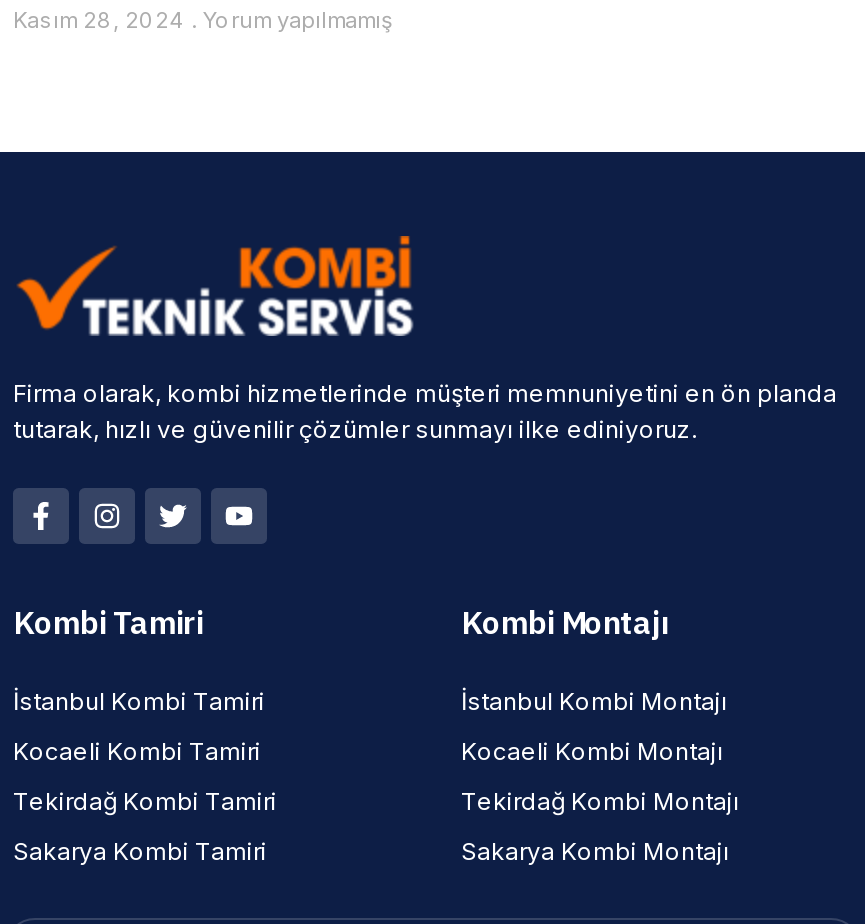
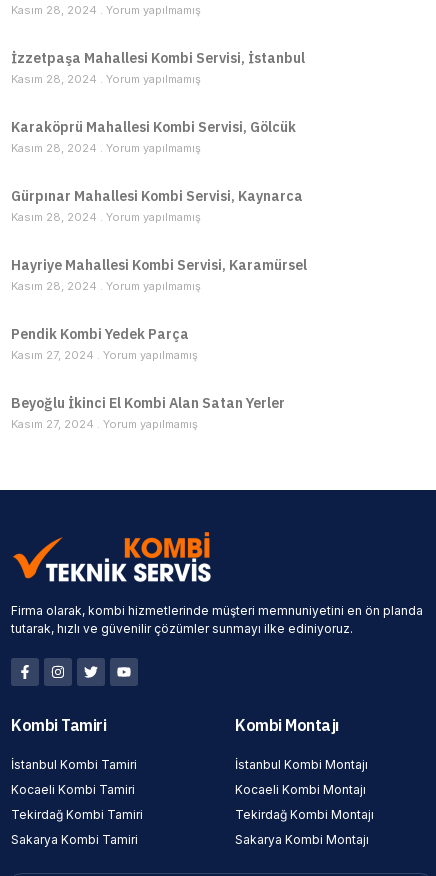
+ İzzetpaşa Mahallesi Kombi Servisi, İstanbul
+ Kasım 28, 2024 Yorum yapılmamış
+ Karaköprü Mahallesi Kombi Servisi, Gölcük
+ Kasım 28, 2024 Yorum yapılmamış
+ Gürpınar Mahallesi Kombi Servisi, Kaynarca
+ Kasım 28, 2024 Yorum yapılmamış
+ Hayriye Mahallesi Kombi Servisi, Karamürsel
+ Kasım 28, 2024 Yorum yapılmamış
+ Pendik Kombi Yedek Parça
+ Kasım 27, 2024 Yorum yapılmamış
+ Beyoğlu İkinci El Kombi Alan Satan Yerler
+ Kasım 27, 2024 Yorum yapılmamış
